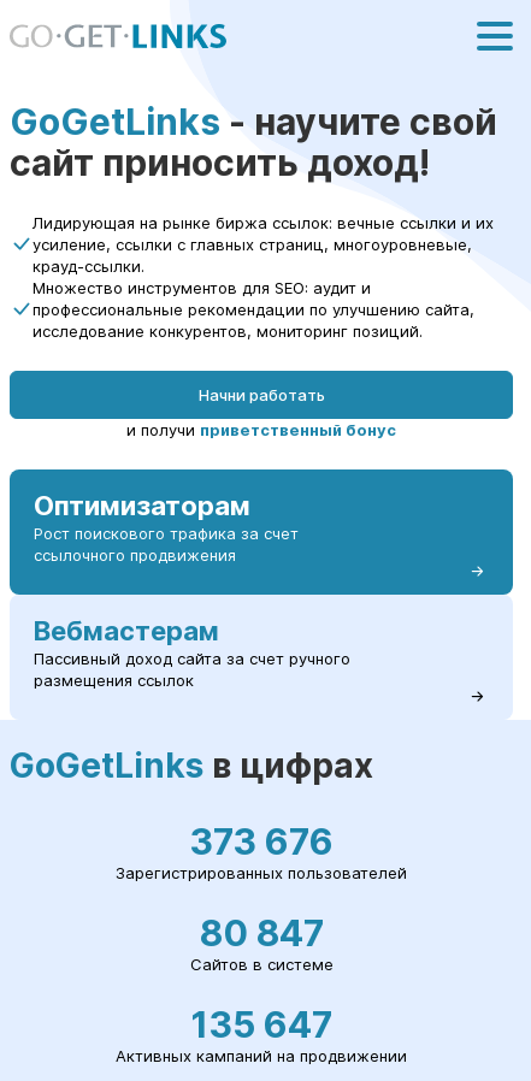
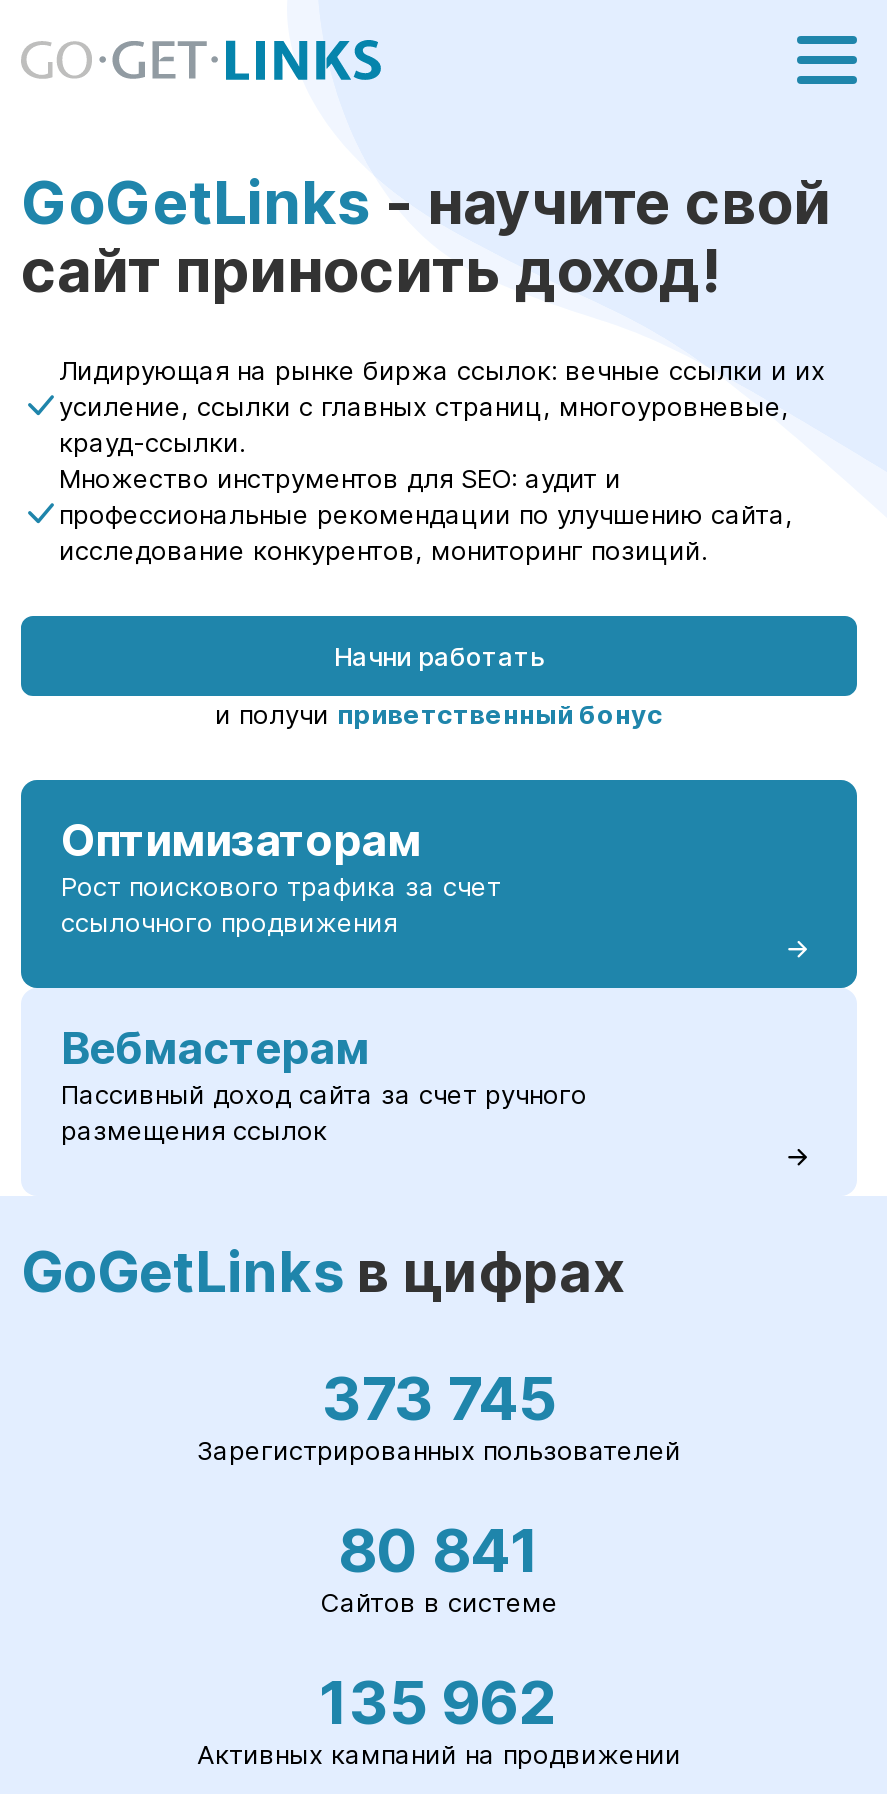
- 373 676
+ 373 745

- 80 847
+ 80 841

- 135 647
+ 135 962
